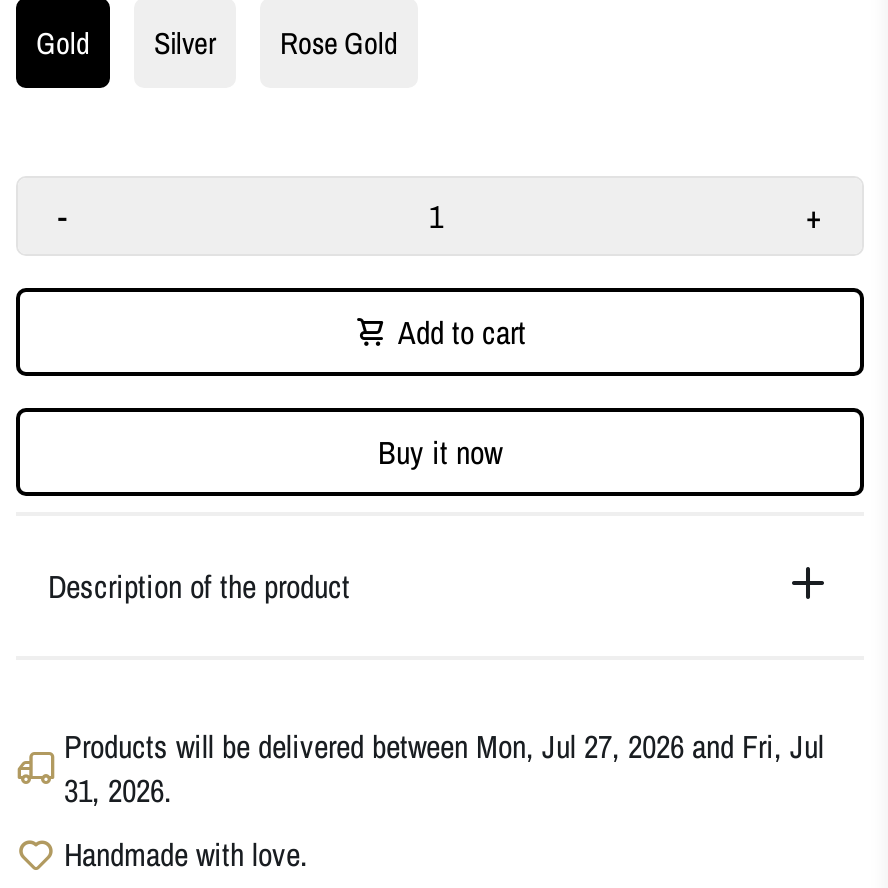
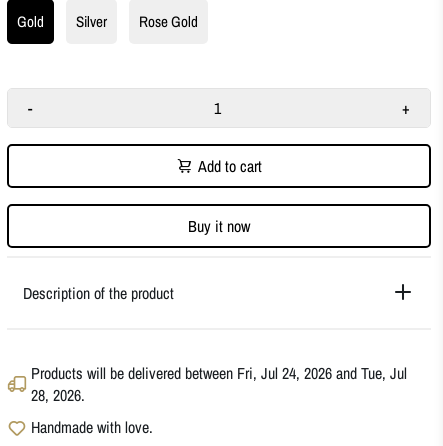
- Products will be delivered between Mon, Jul 27, 2026 and Fri, Jul
+ Products will be delivered between Fri, Jul 24, 2026 and Tue, Jul

- 31, 2026.
+ 28, 2026.
